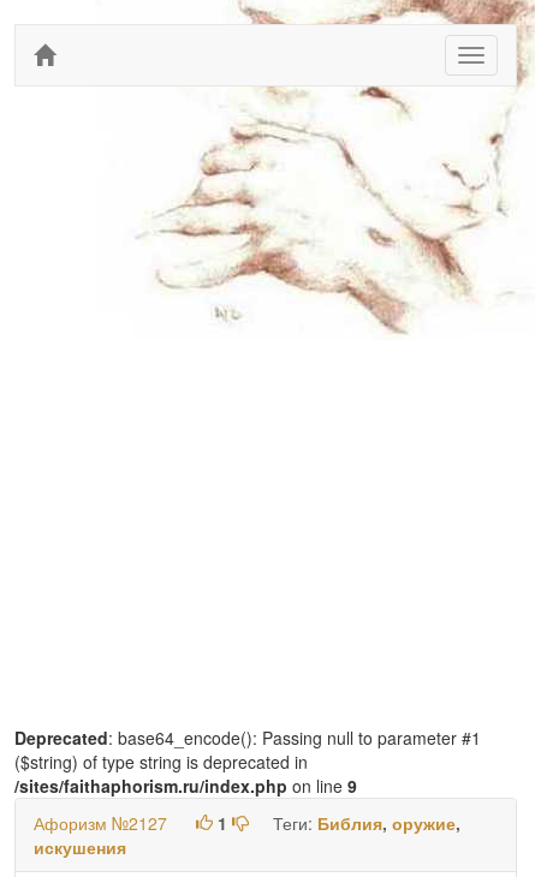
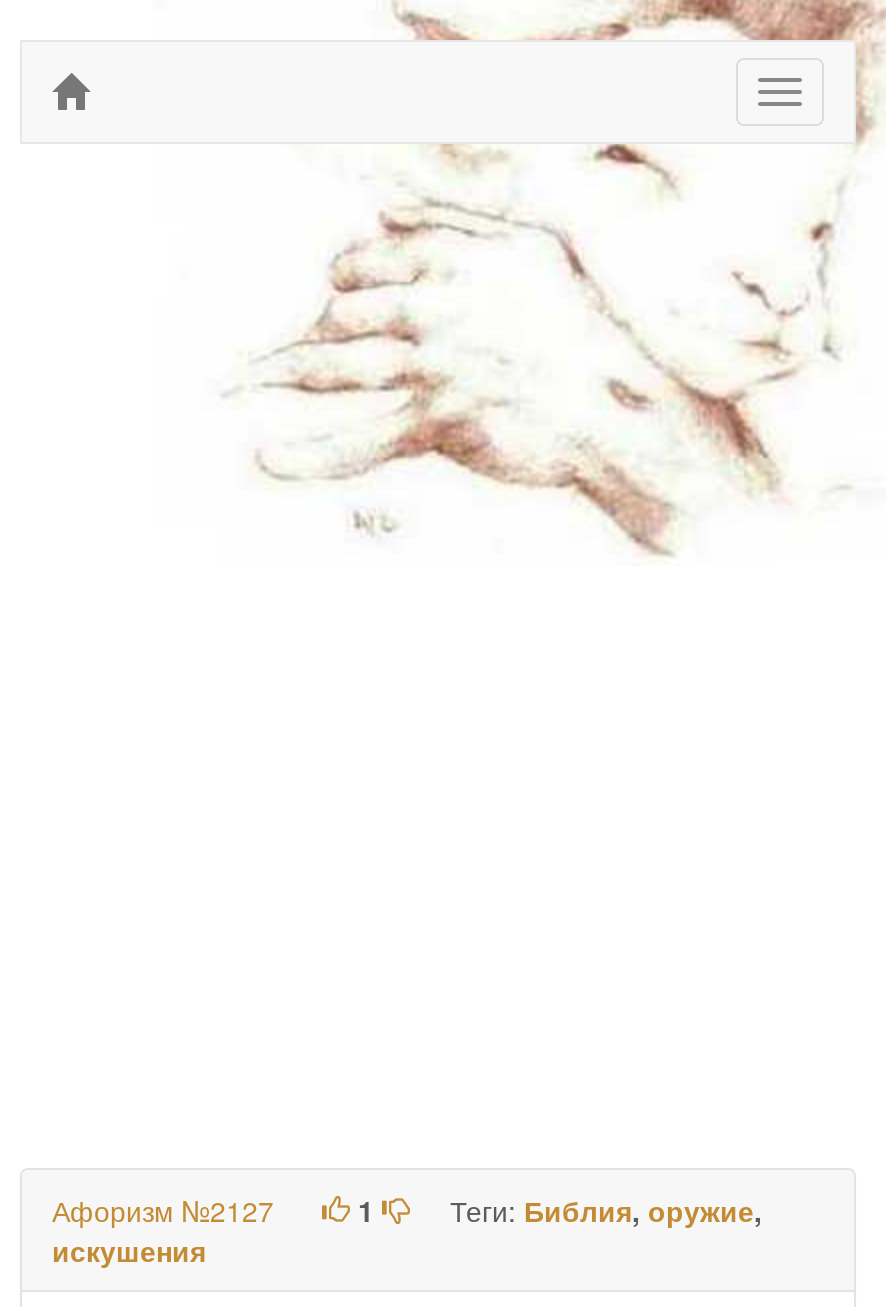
- Deprecated: base64_encode(): Passing null to parameter #1
- ($string) of type string is deprecated in
- /sites/faithaphorism.ru/index.php on line 9
